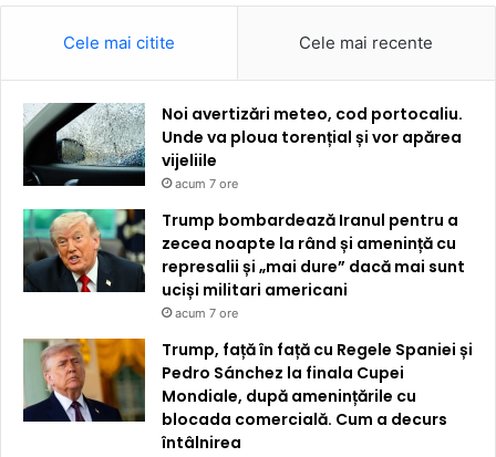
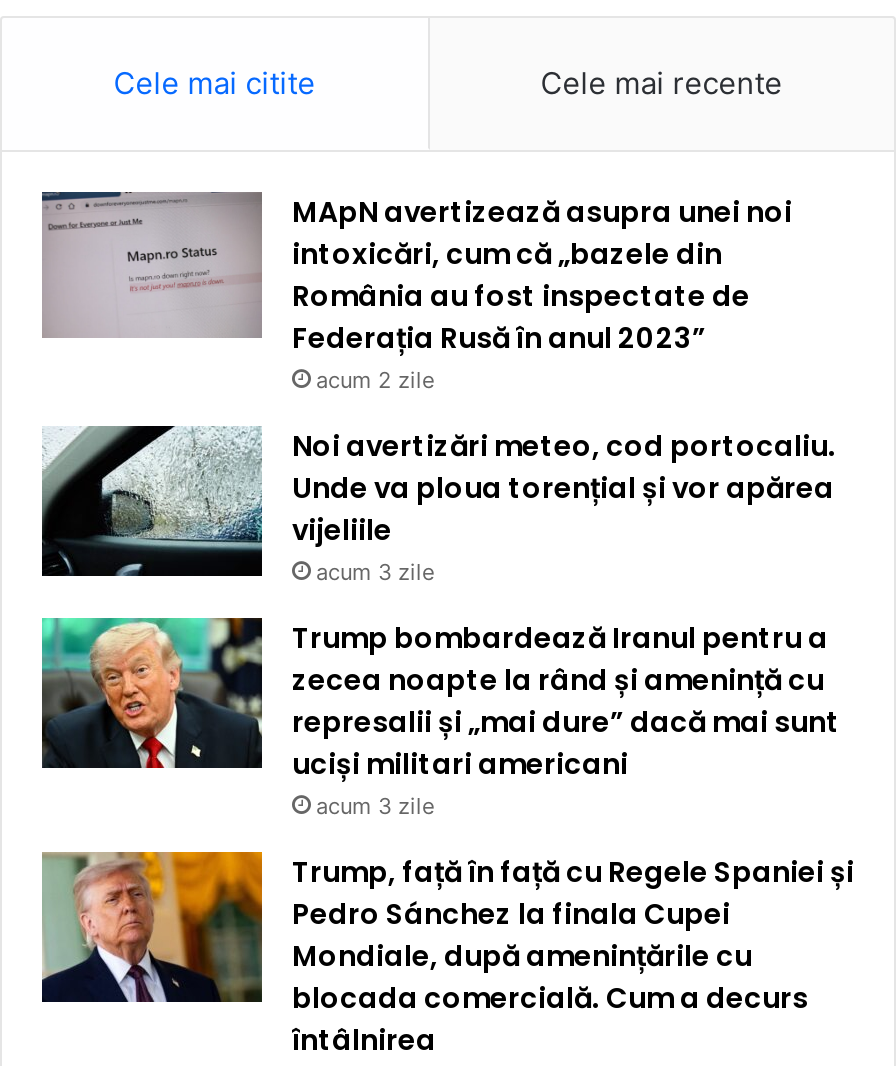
+ [image]
+ MApN avertizează asupra unei noi
+ intoxicări, cum că „bazele din
+ România au fost inspectate de
+ Federația Rusă în anul 2023”
+ acum 2 zile

- acum 7 ore
+ acum 3 zile

- acum 7 ore
+ acum 3 zile
